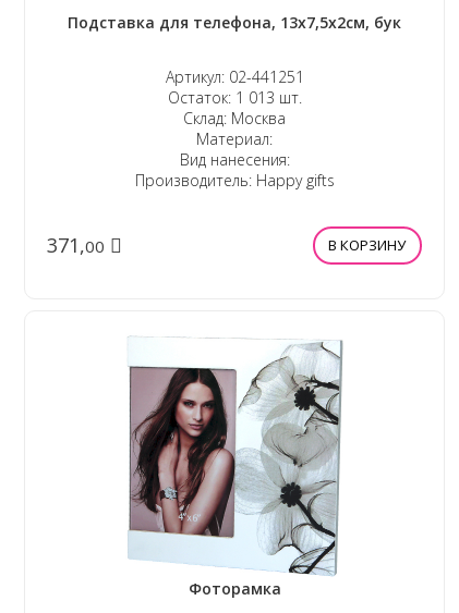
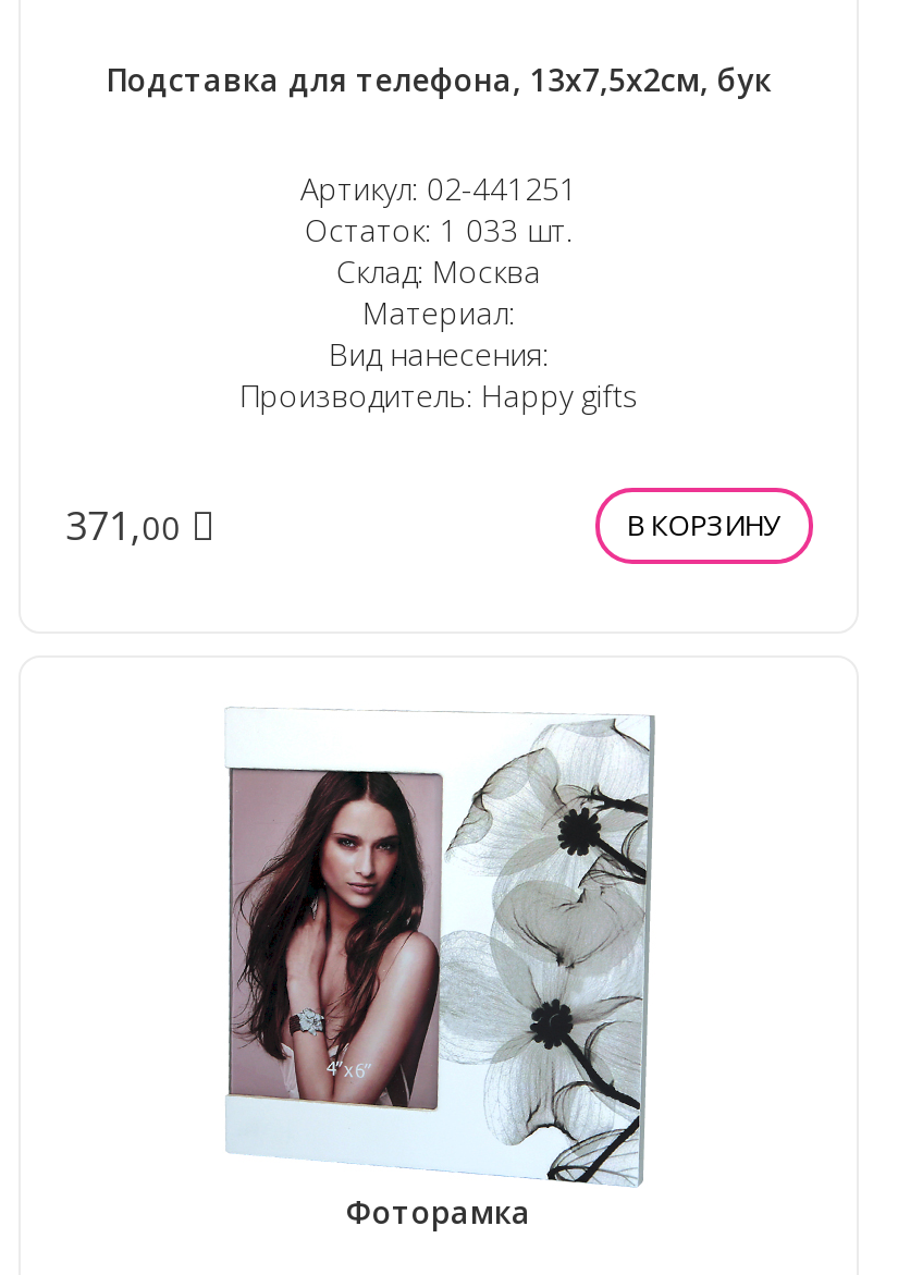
- Остаток: 1 013 шт.
+ Остаток: 1 033 шт.
